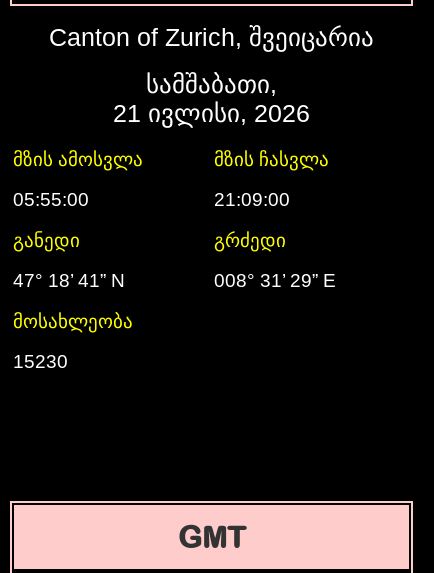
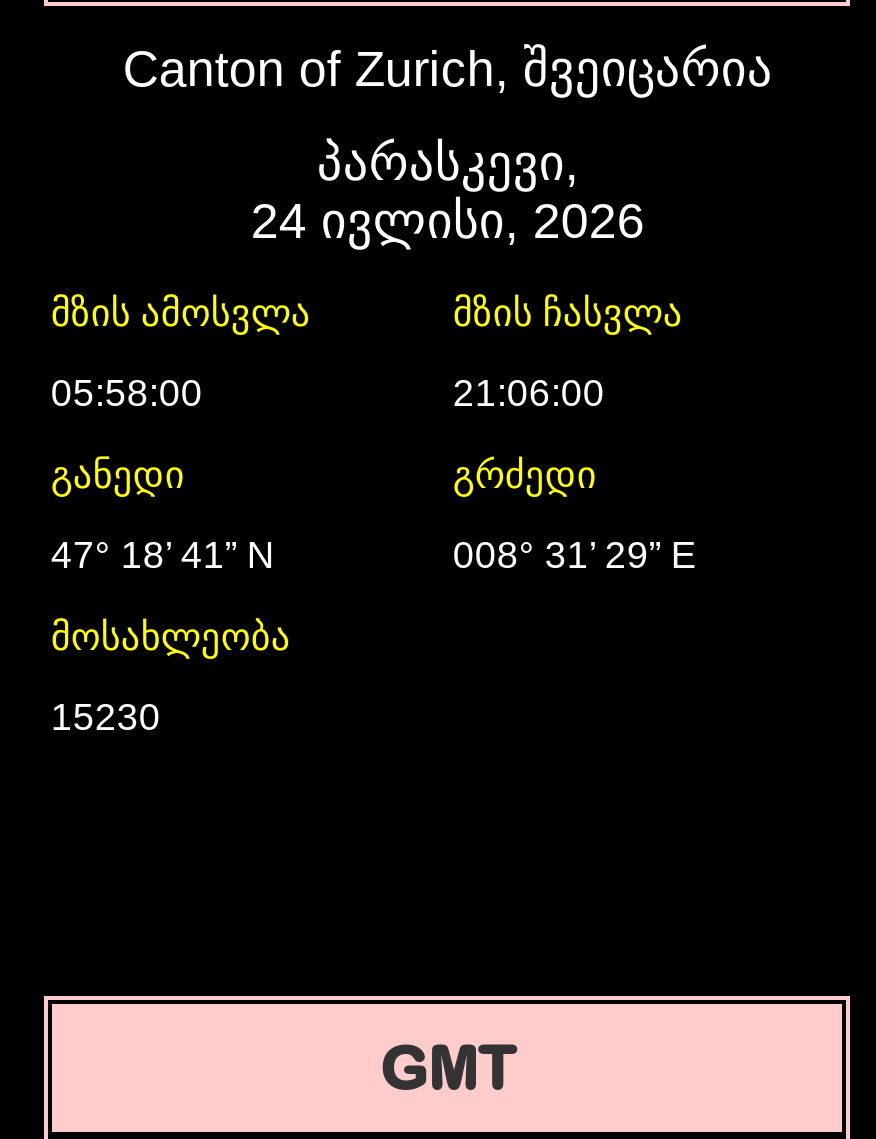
- სამშაბათი,
- 21 ივლისი, 2026
+ პარასკევი,
+ 24 ივლისი, 2026

- 05:55:00
+ 05:58:00

- 21:09:00
+ 21:06:00
